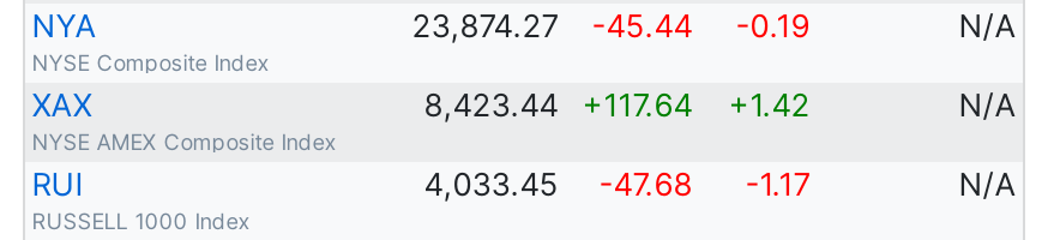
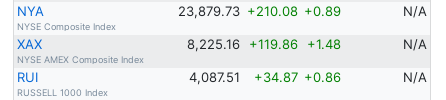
- 23,874.27
- -45.44
- -0.19
+ 23,879.73 +210.08 +0.89

- 8,423.44
- +117.64
- +1.42
+ 8,225.16 +119.86 +1.48

- 4,033.45
- -47.68
- -1.17
+ 4,087.51
+ +34.87 +0.86
